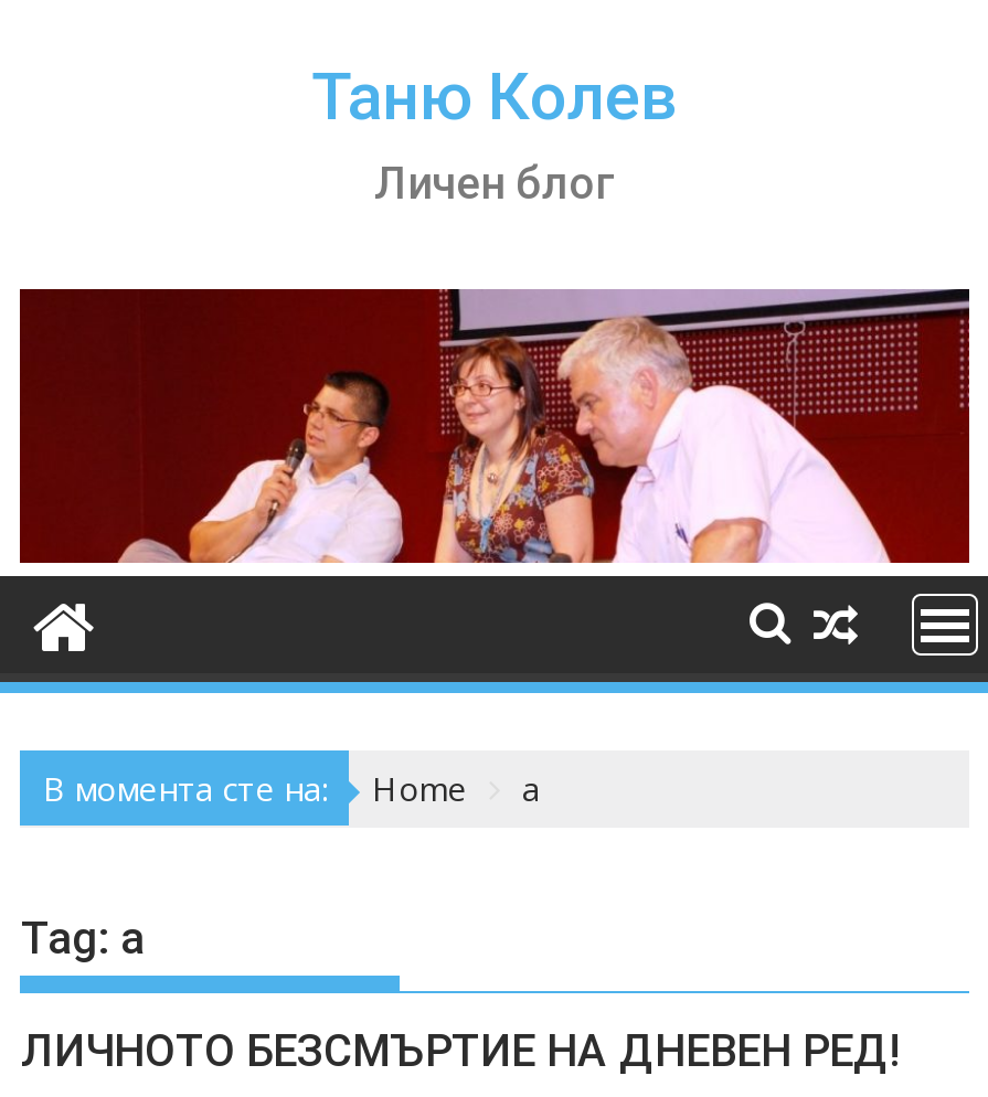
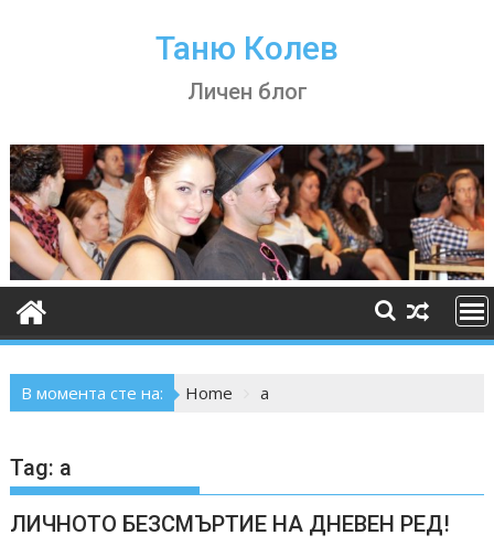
- [image]
+ [image]
